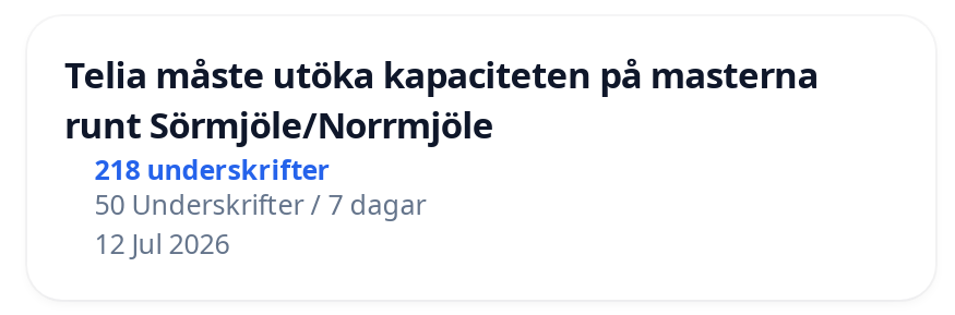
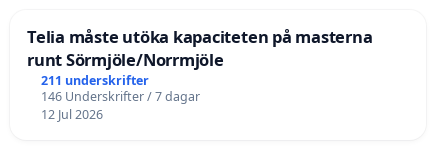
- 218 underskrifter
+ 211 underskrifter

- 50 Underskrifter / 7 dagar
+ 146 Underskrifter / 7 dagar
